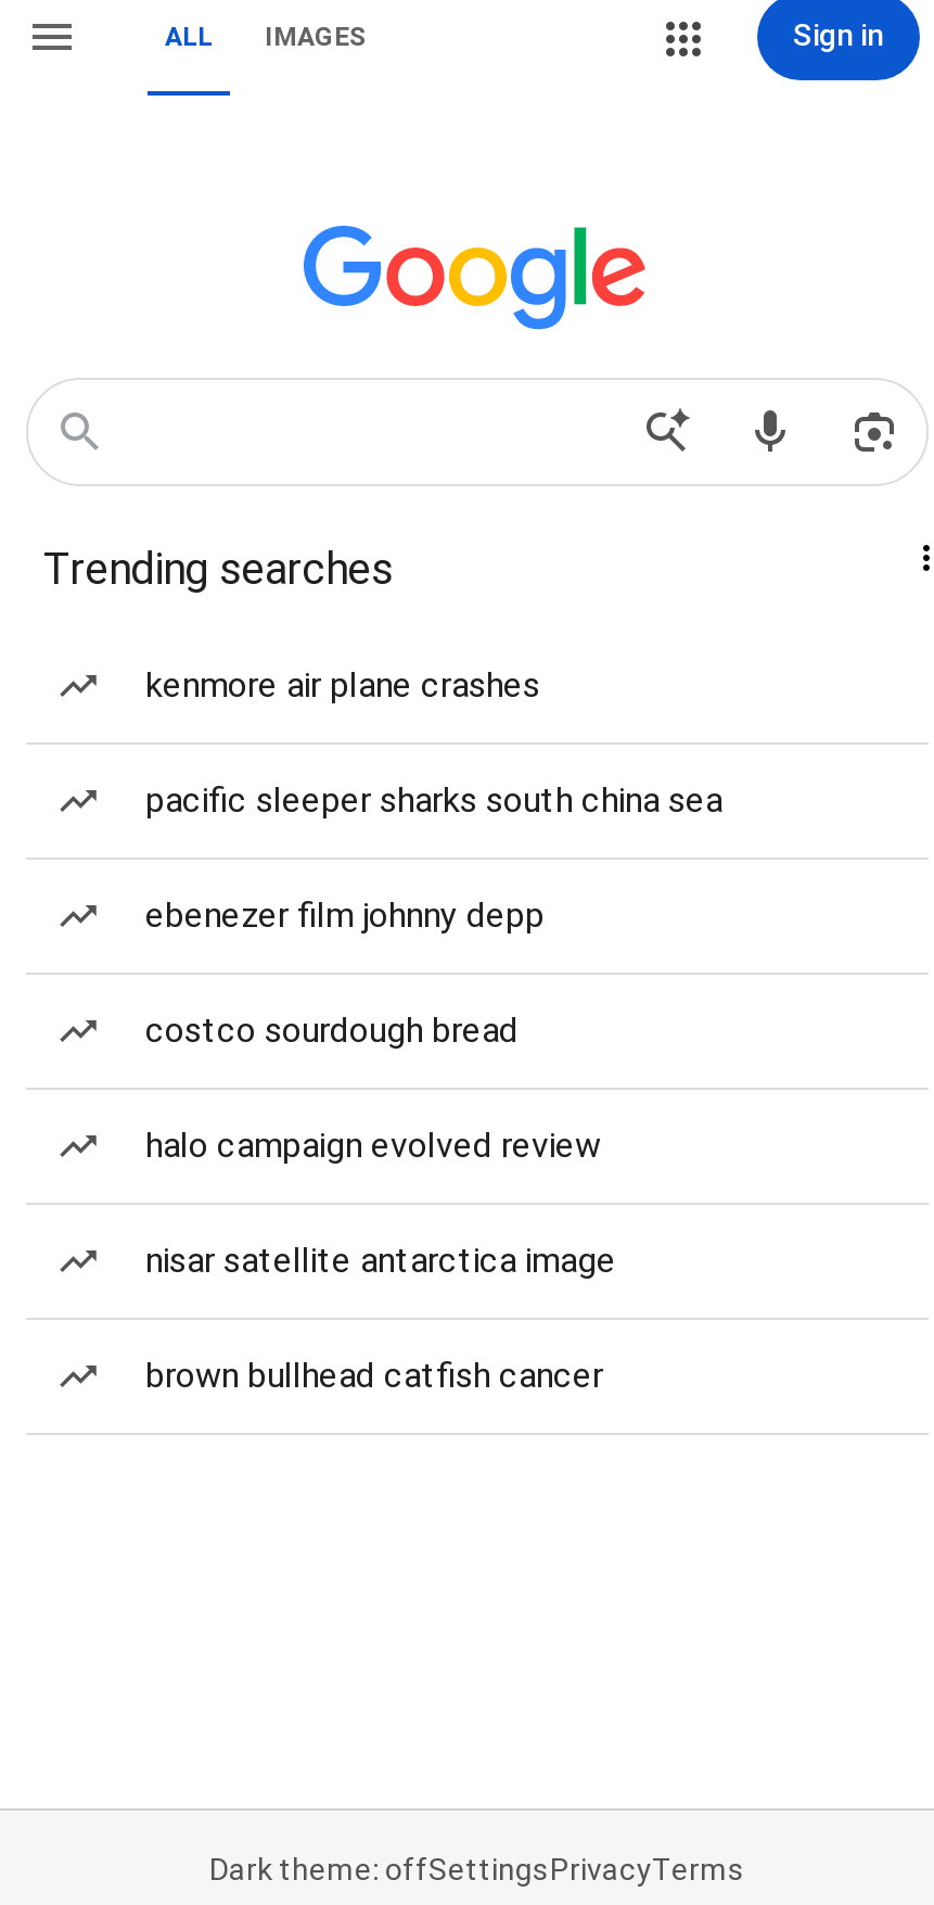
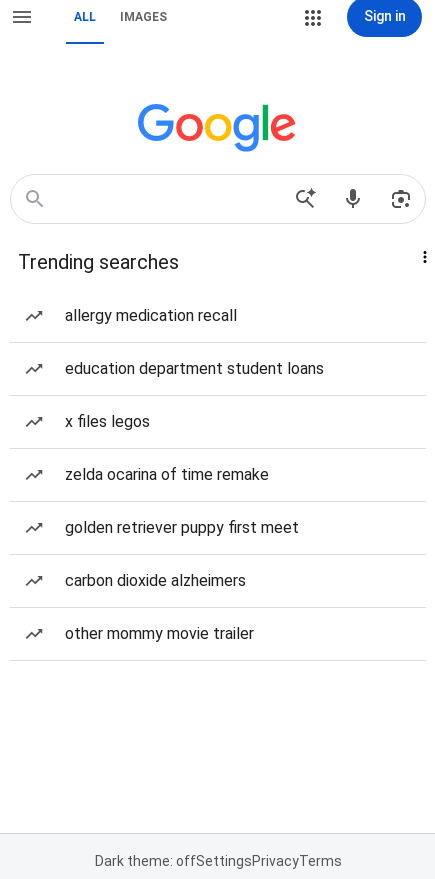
- kenmore air plane crashes
+ allergy medication recall

- pacific sleeper sharks south china sea
+ education department student loans

- ebenezer film johnny depp
+ x files legos

- costco sourdough bread
+ zelda ocarina of time remake

- halo campaign evolved review
+ golden retriever puppy first meet

- nisar satellite antarctica image
+ carbon dioxide alzheimers

- brown bullhead catfish cancer
+ other mommy movie trailer
